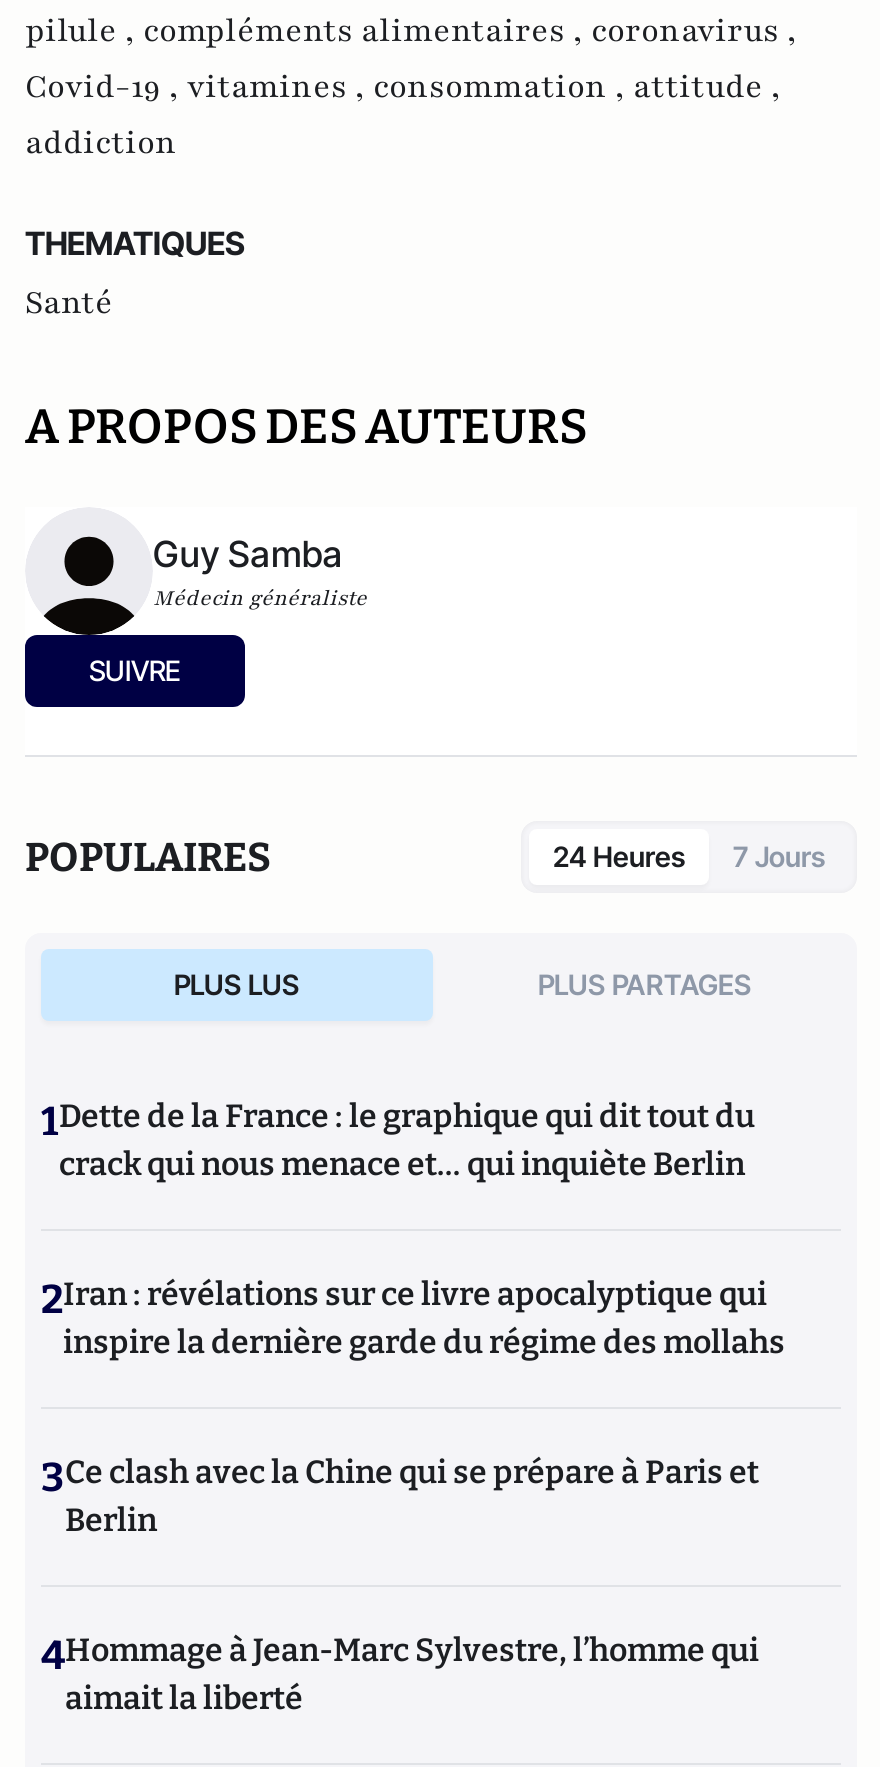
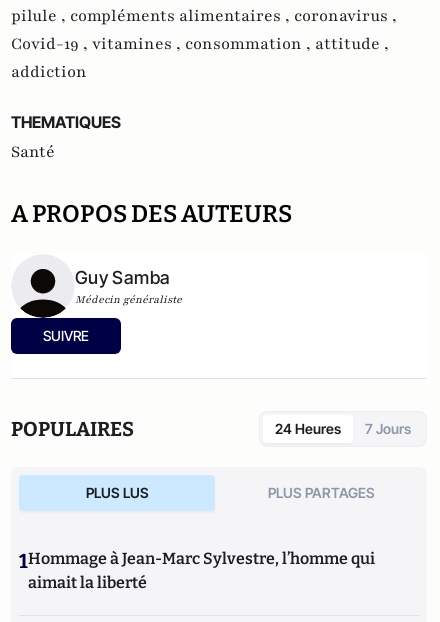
- 1Dette de la France : le graphique qui dit tout du
- crack qui nous menace et… qui inquiète Berlin
- 2Iran : révélations sur ce livre apocalyptique qui
- inspire la dernière garde du régime des mollahs
- 3Ce clash avec la Chine qui se prépare à Paris et
- Berlin
- 4Hommage à Jean-Marc Sylvestre, l’homme qui
+ 1Hommage à Jean-Marc Sylvestre, l’homme qui
